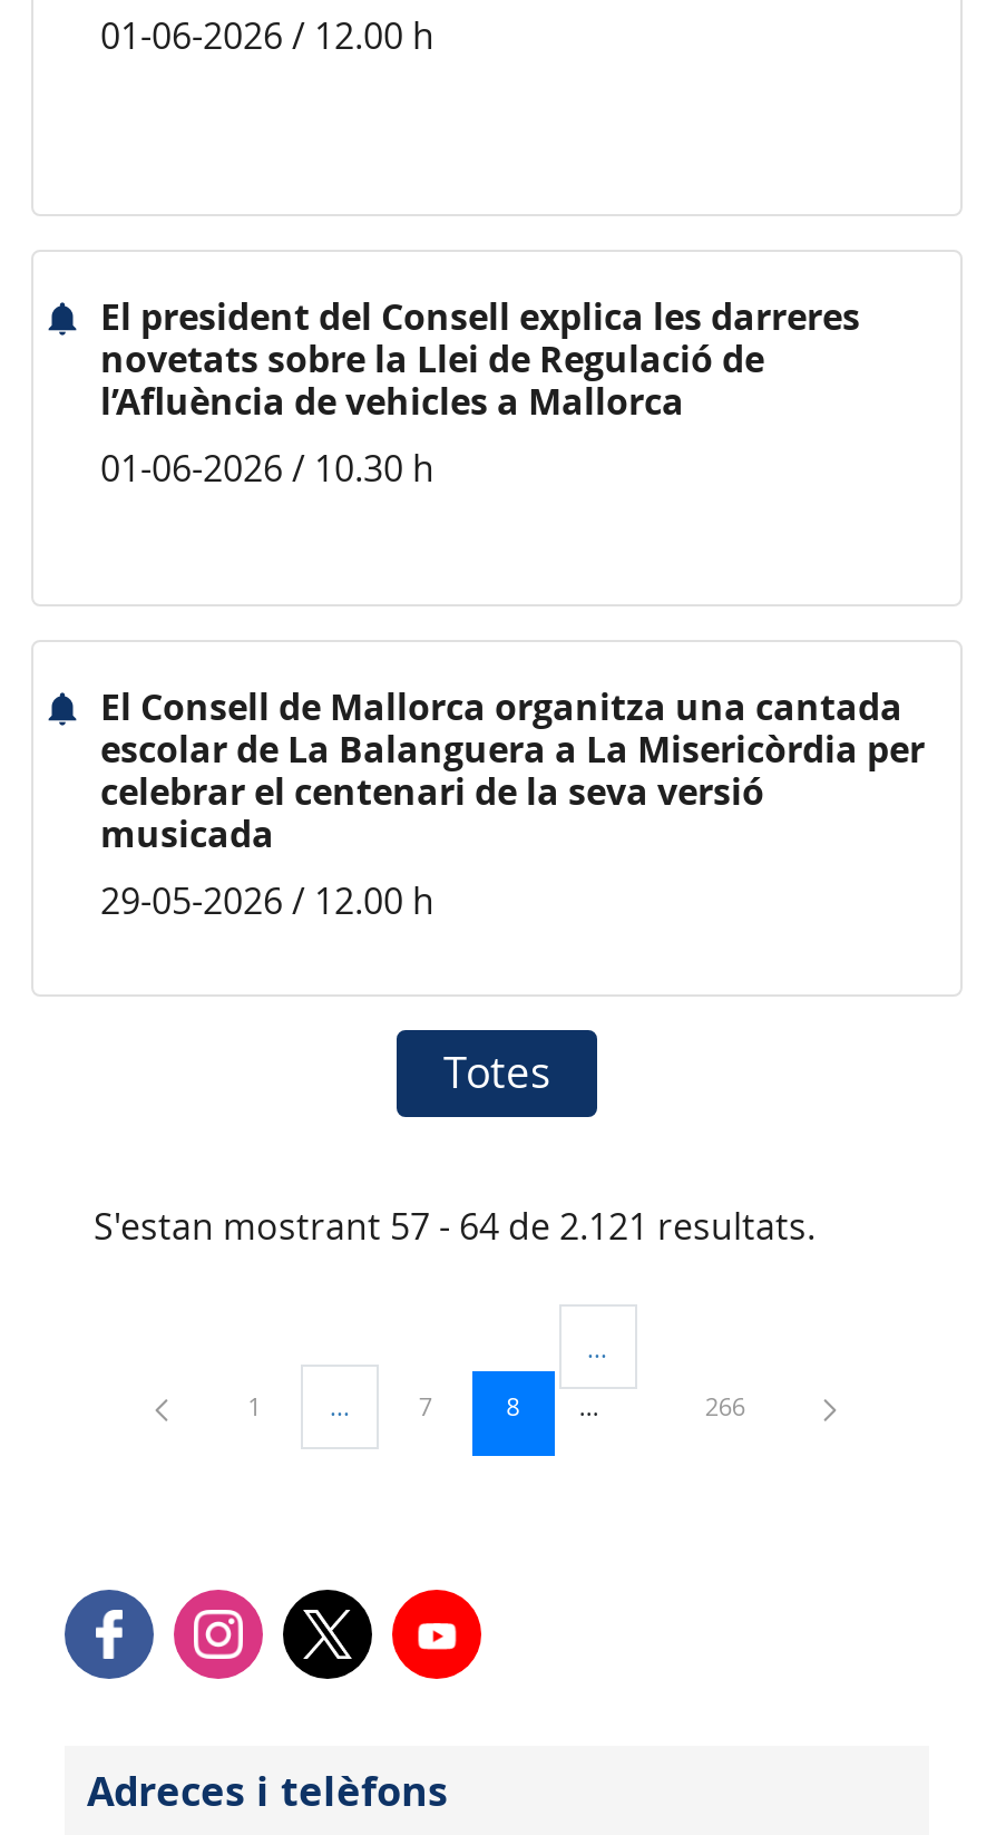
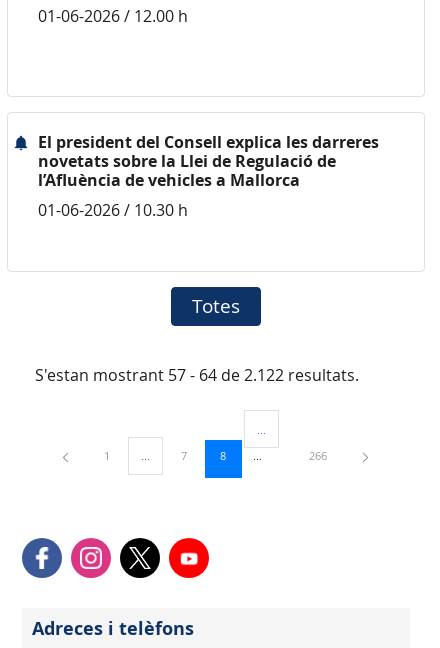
- El Consell de Mallorca organitza una cantada
- escolar de La Balanguera a La Misericòrdia per
- celebrar el centenari de la seva versió
- musicada
- 29-05-2026 / 12.00 h

- S'estan mostrant 57 - 64 de 2.121 resultats.
+ S'estan mostrant 57 - 64 de 2.122 resultats.
